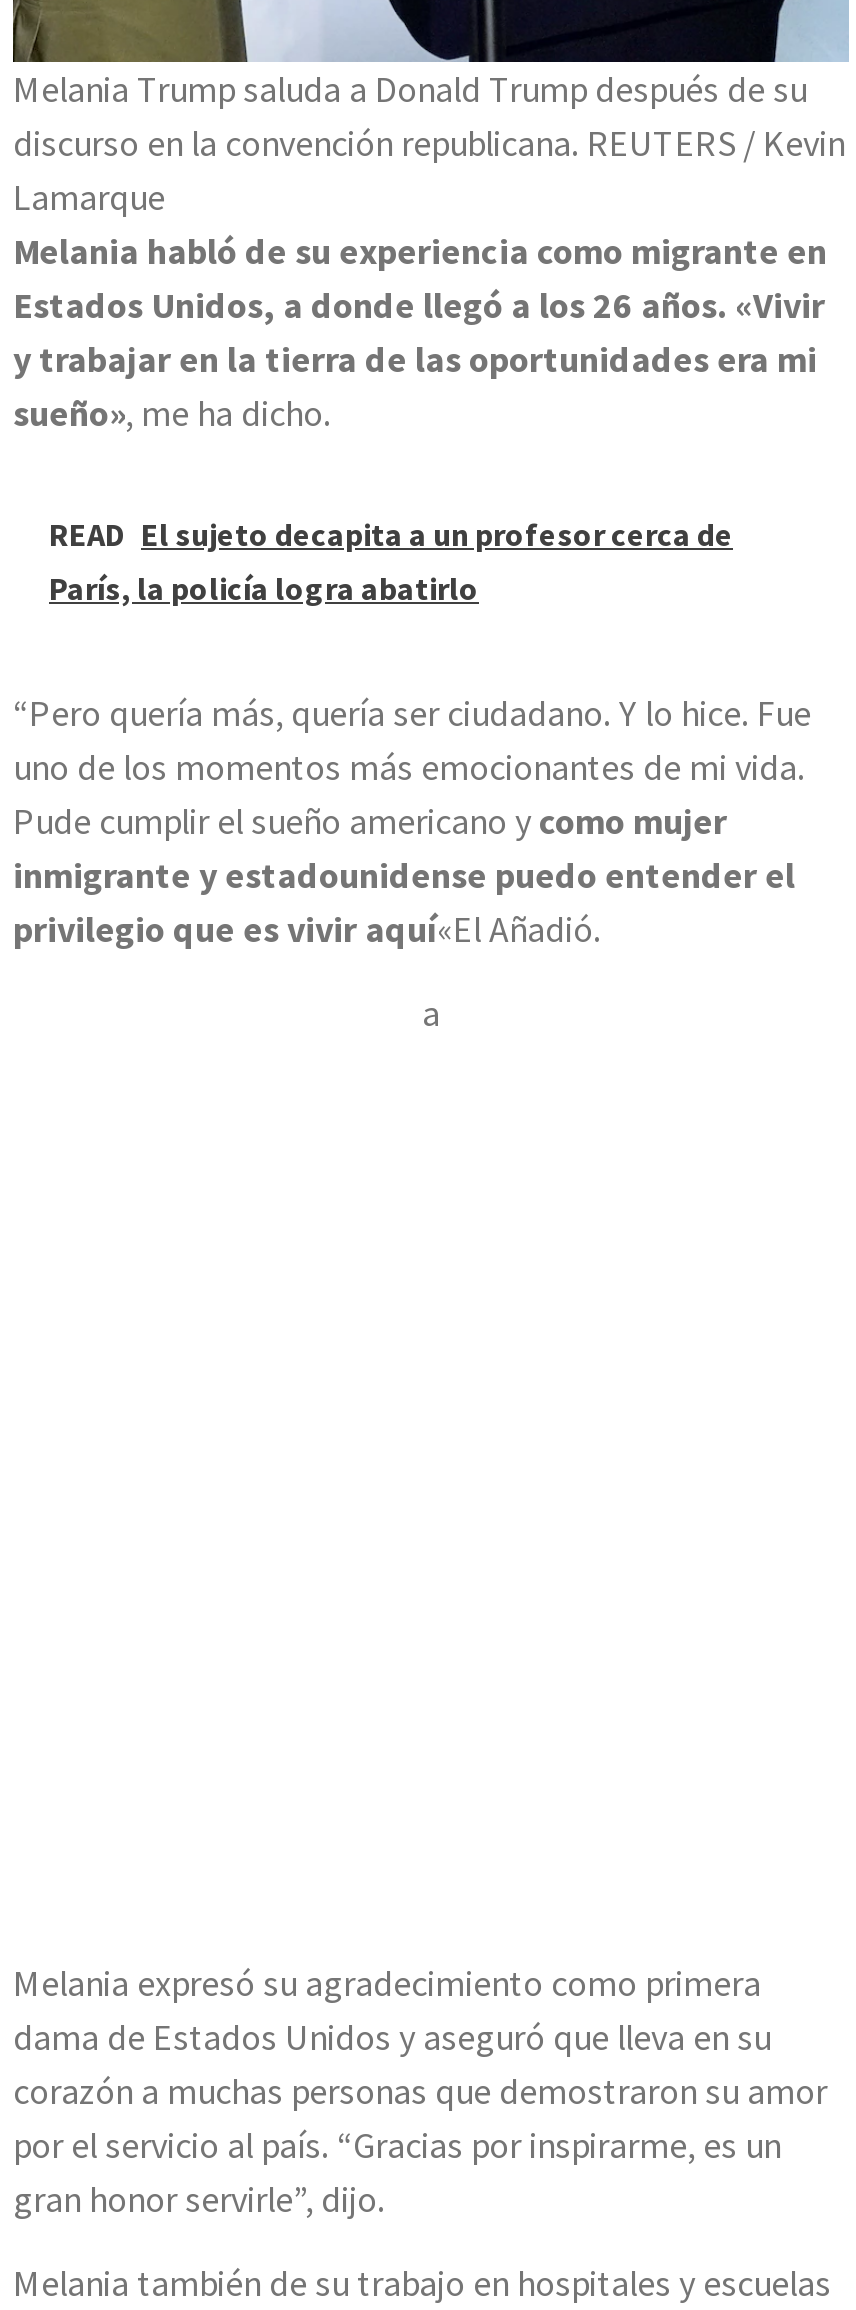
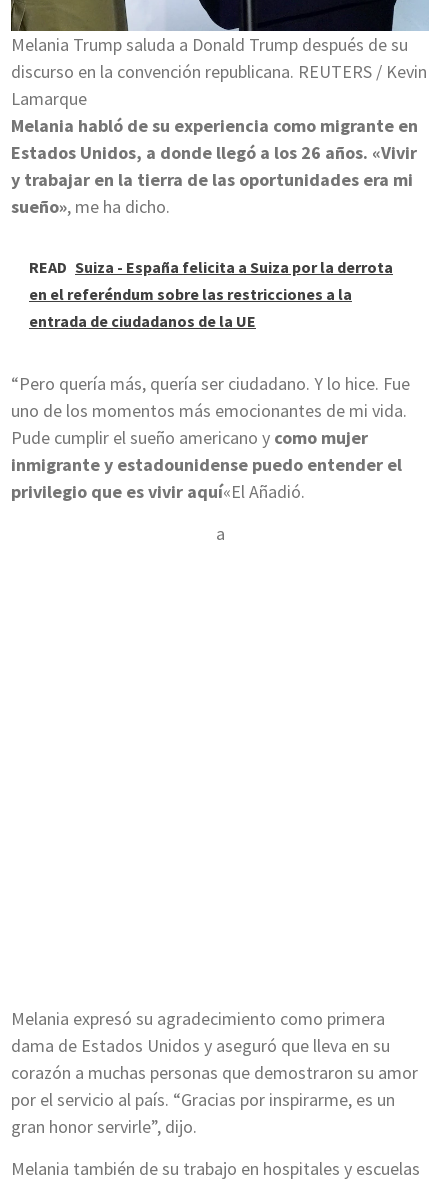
- READ El sujeto decapita a un profesor cerca de
- París, la policía logra abatirlo
+ READ Suiza - España felicita a Suiza por la derrota
+ en el referéndum sobre las restricciones a la
+ entrada de ciudadanos de la UE
